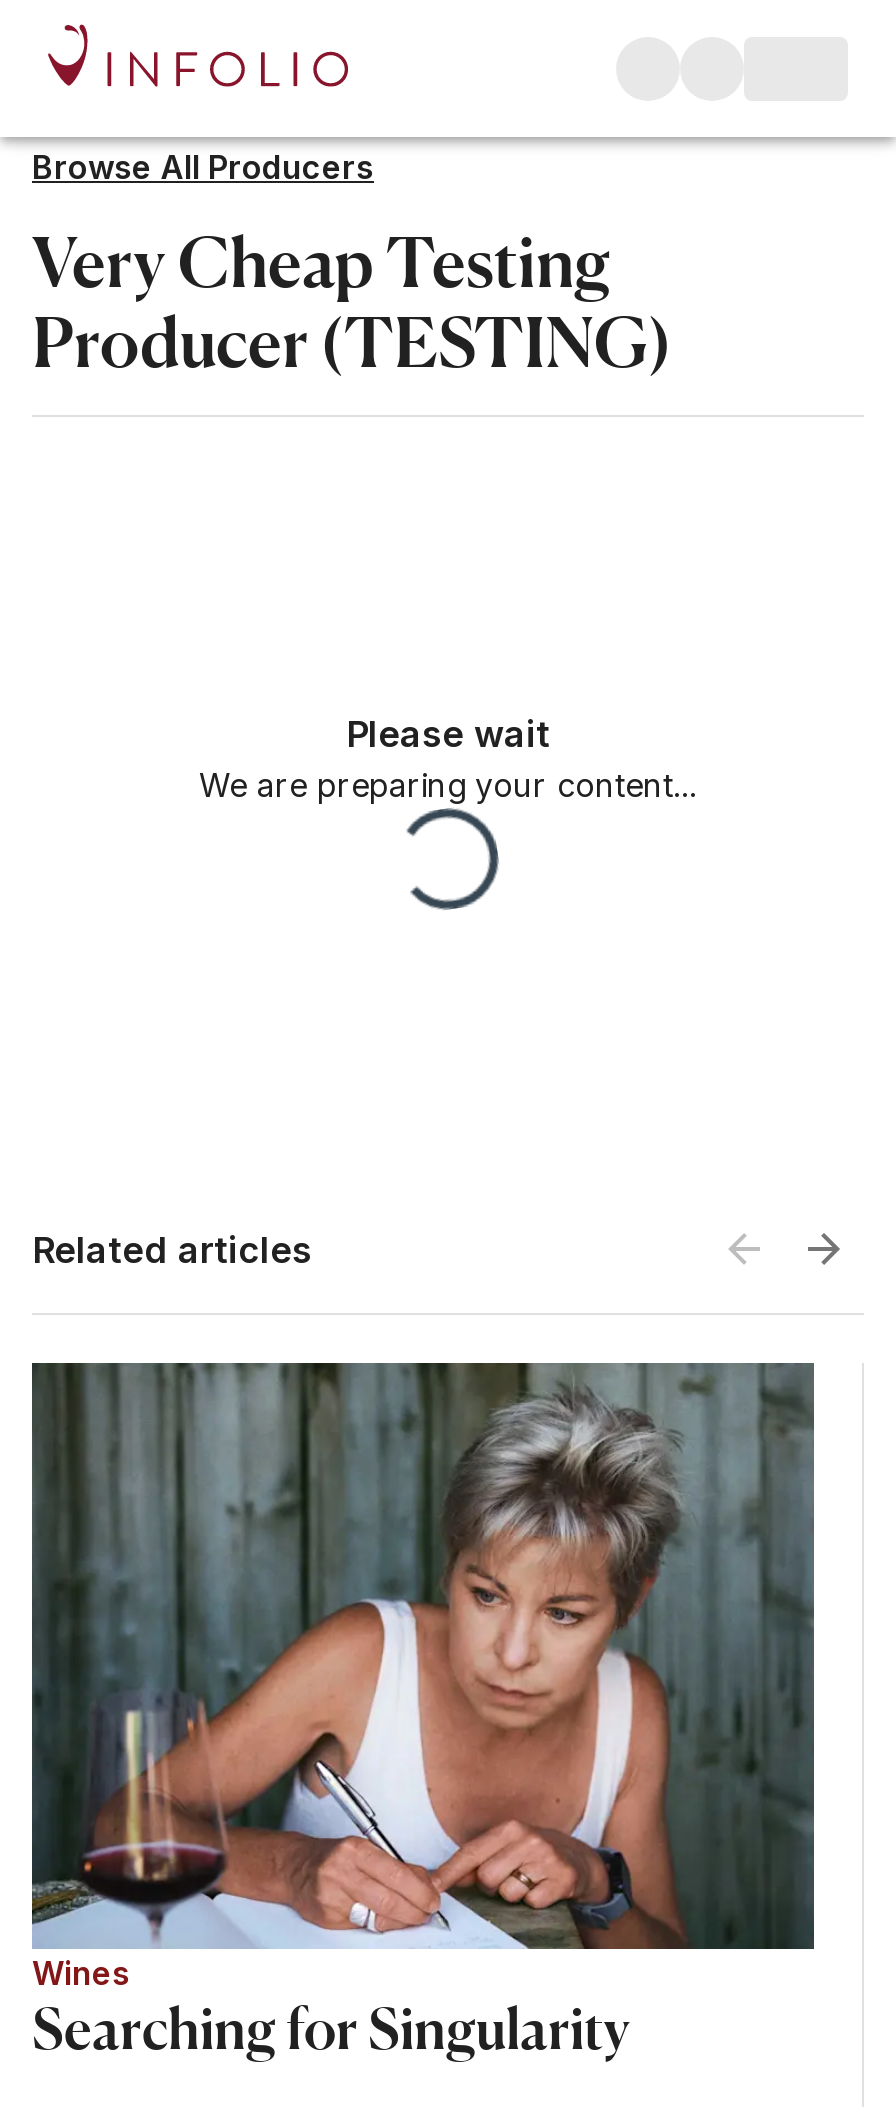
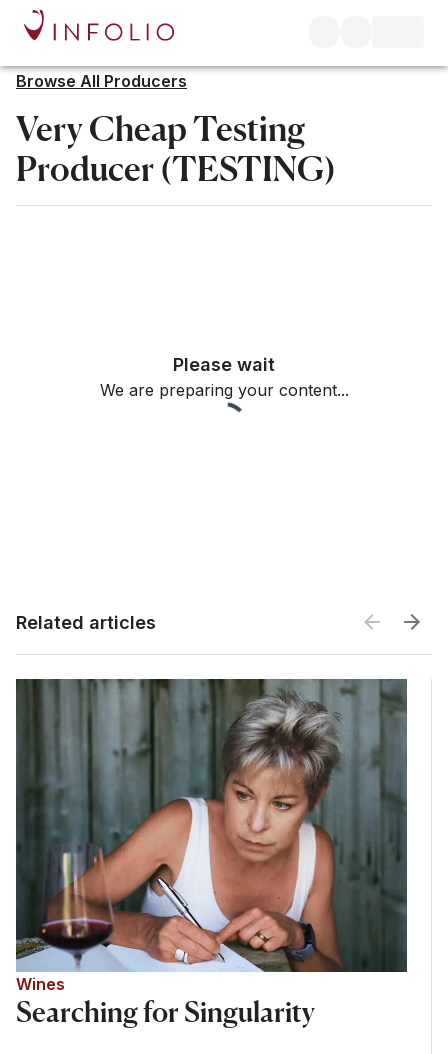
- [image]
